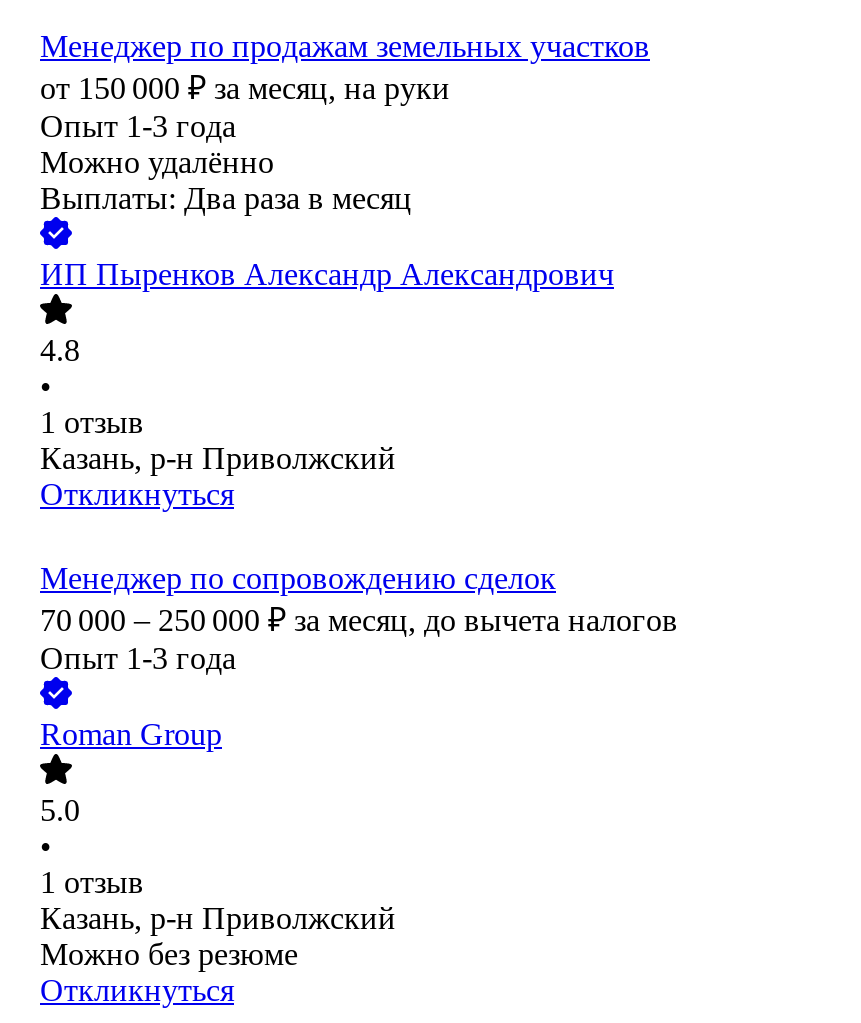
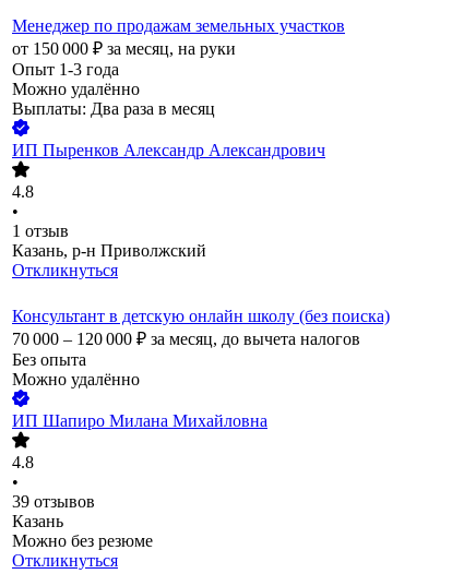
- Менеджер по сопровождению сделок
- 70 000 – 250 000 ₽ за месяц, до вычета налогов
- Опыт 1-3 года
+ Консультант в детскую онлайн школу (без поиска)
+ 70 000 – 120 000 ₽ за месяц, до вычета налогов
+ Без опыта
+ Можно удалённо

- Roman Group
+ ИП Шапиро Милана Михайловна

- 5.0
+ 4.8

- 1 отзыв
- Казань, р-н Приволжский
+ 39 отзывов
+ Казань
